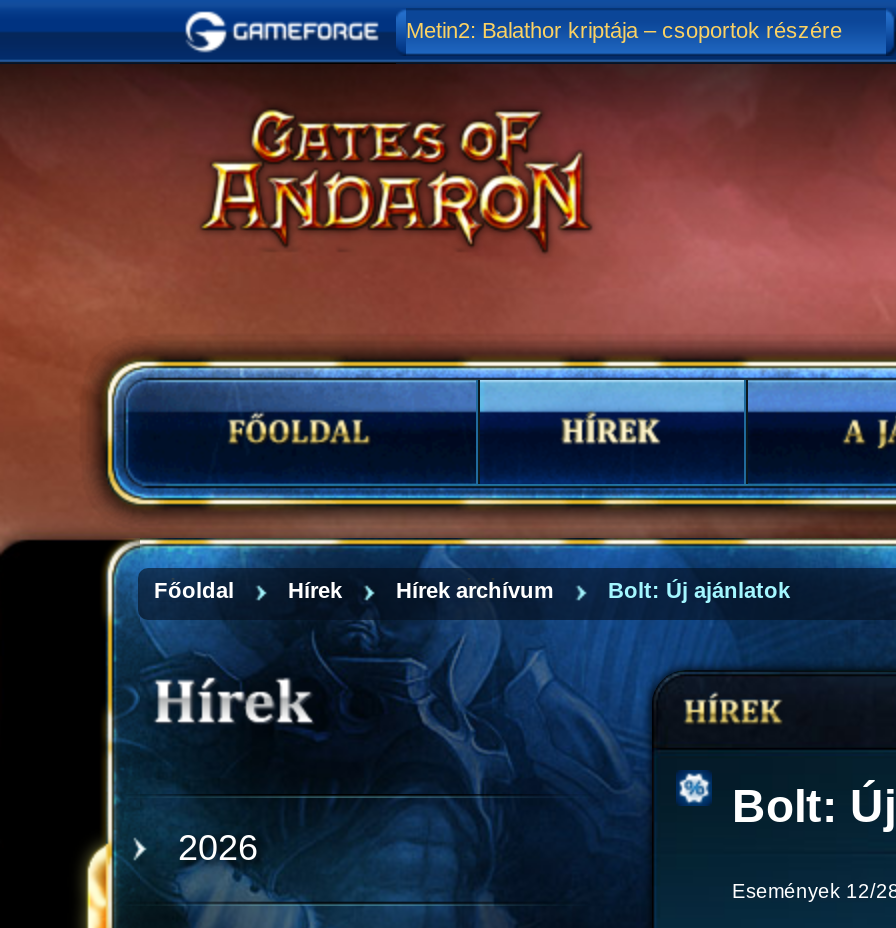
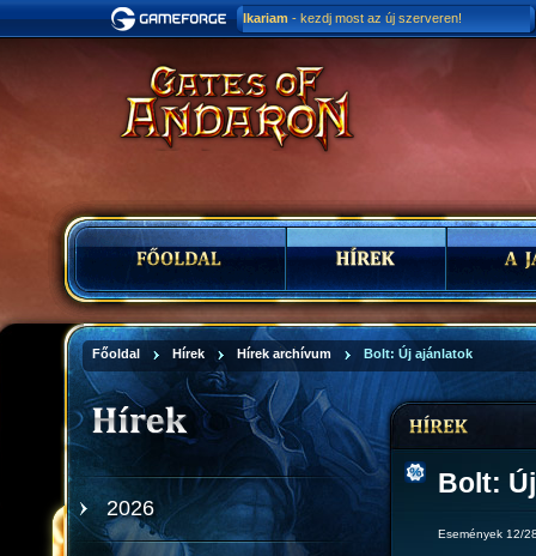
- Metin2: Balathor kriptája – csoportok részére
+ Ikariam - kezdj most az új szerveren!
